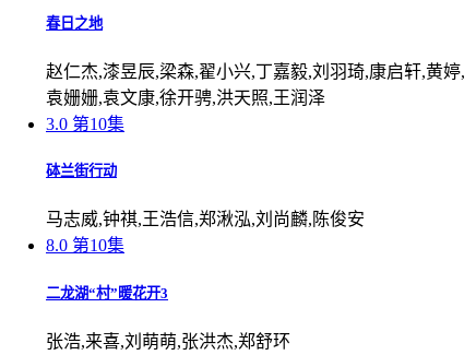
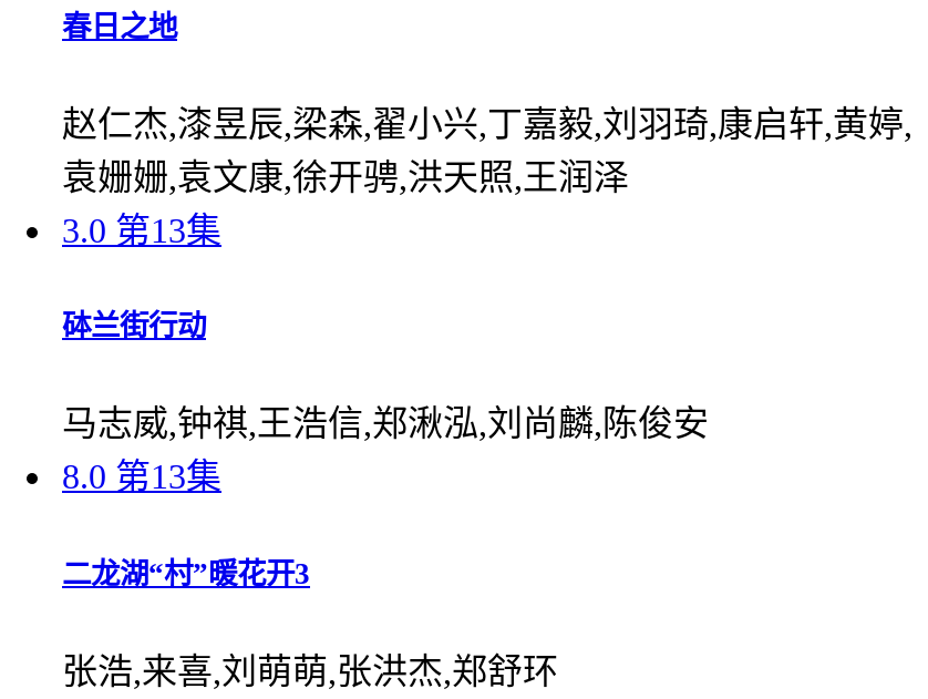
- 3.0 第10集
+ 3.0 第13集

- 8.0 第10集
+ 8.0 第13集
